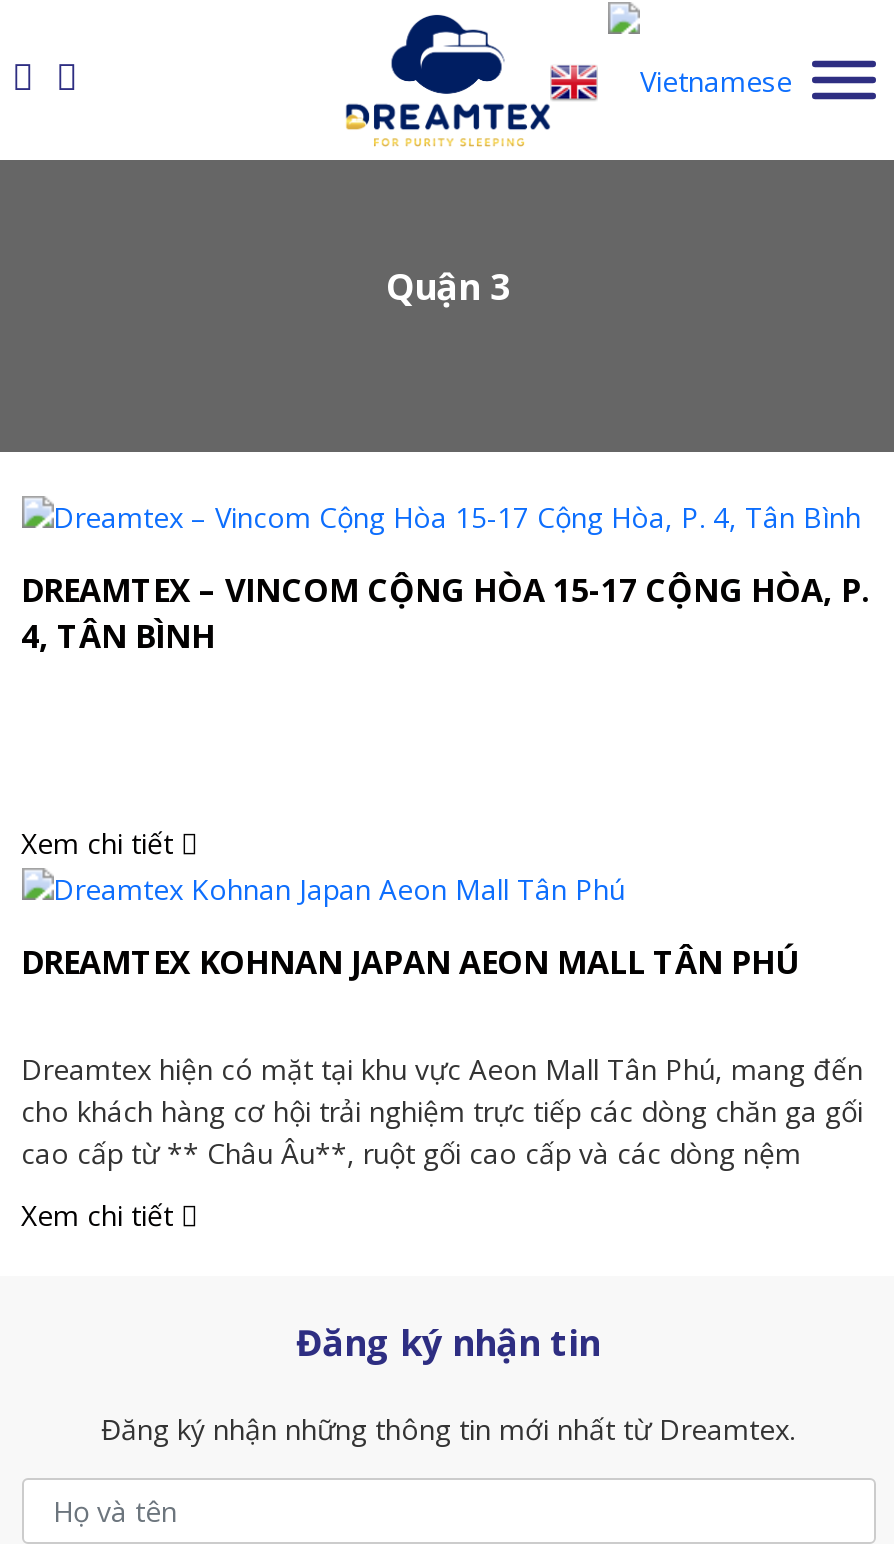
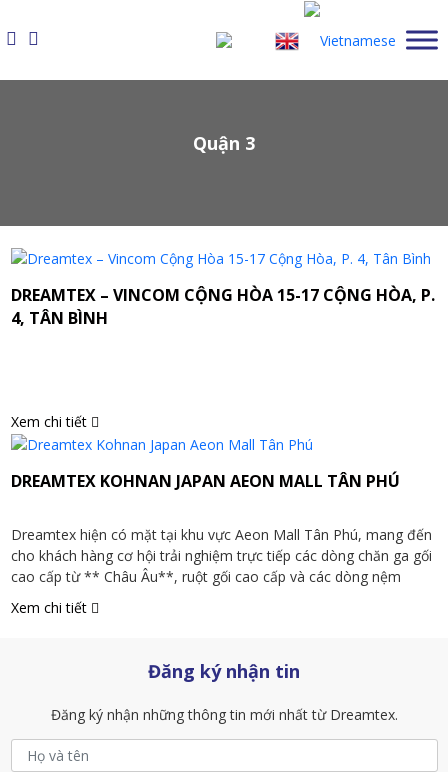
- [image]
